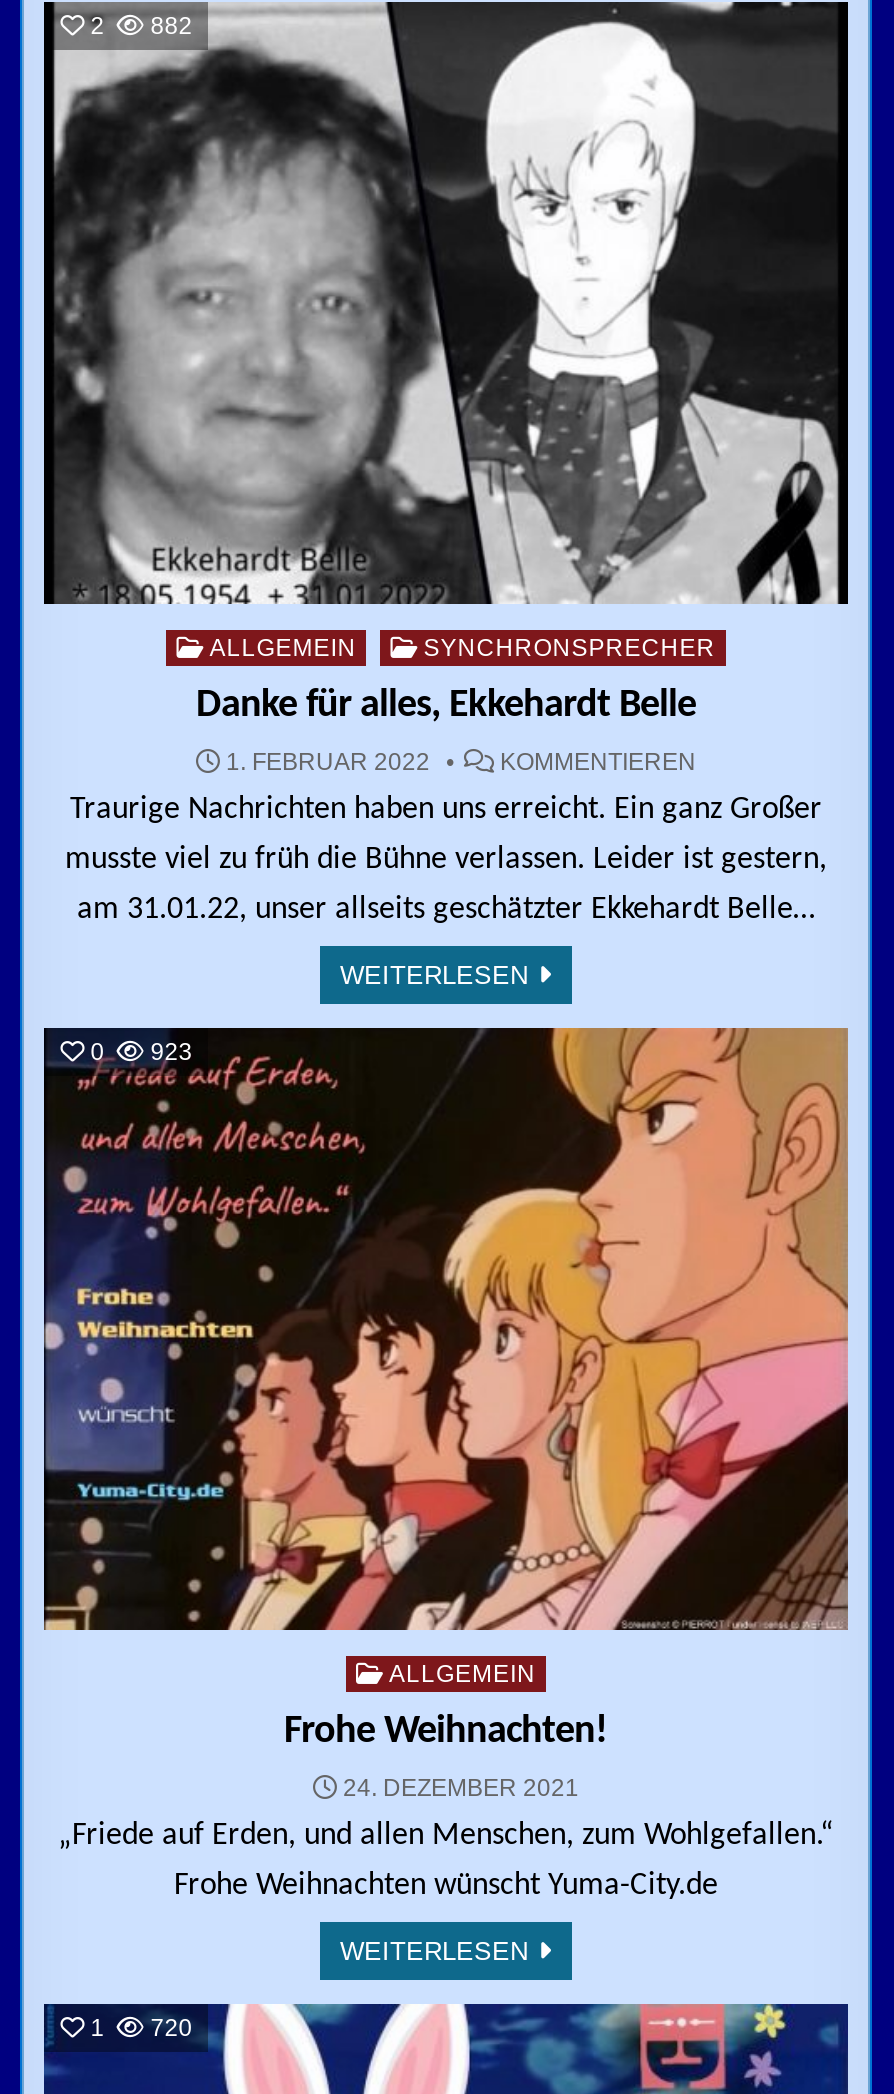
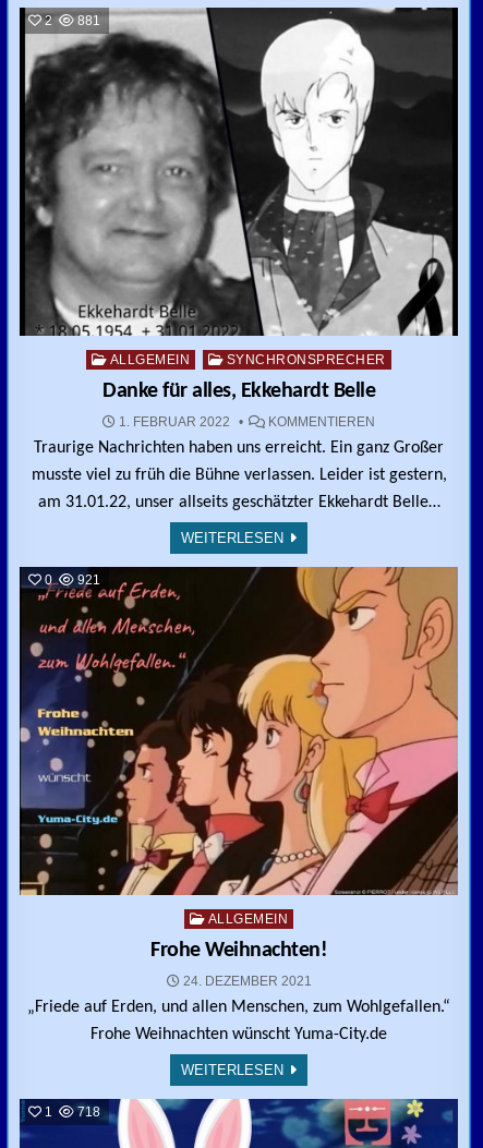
- 2 882
+ 2 881

- 0 923
+ 0 921

- 1 720
+ 1 718
